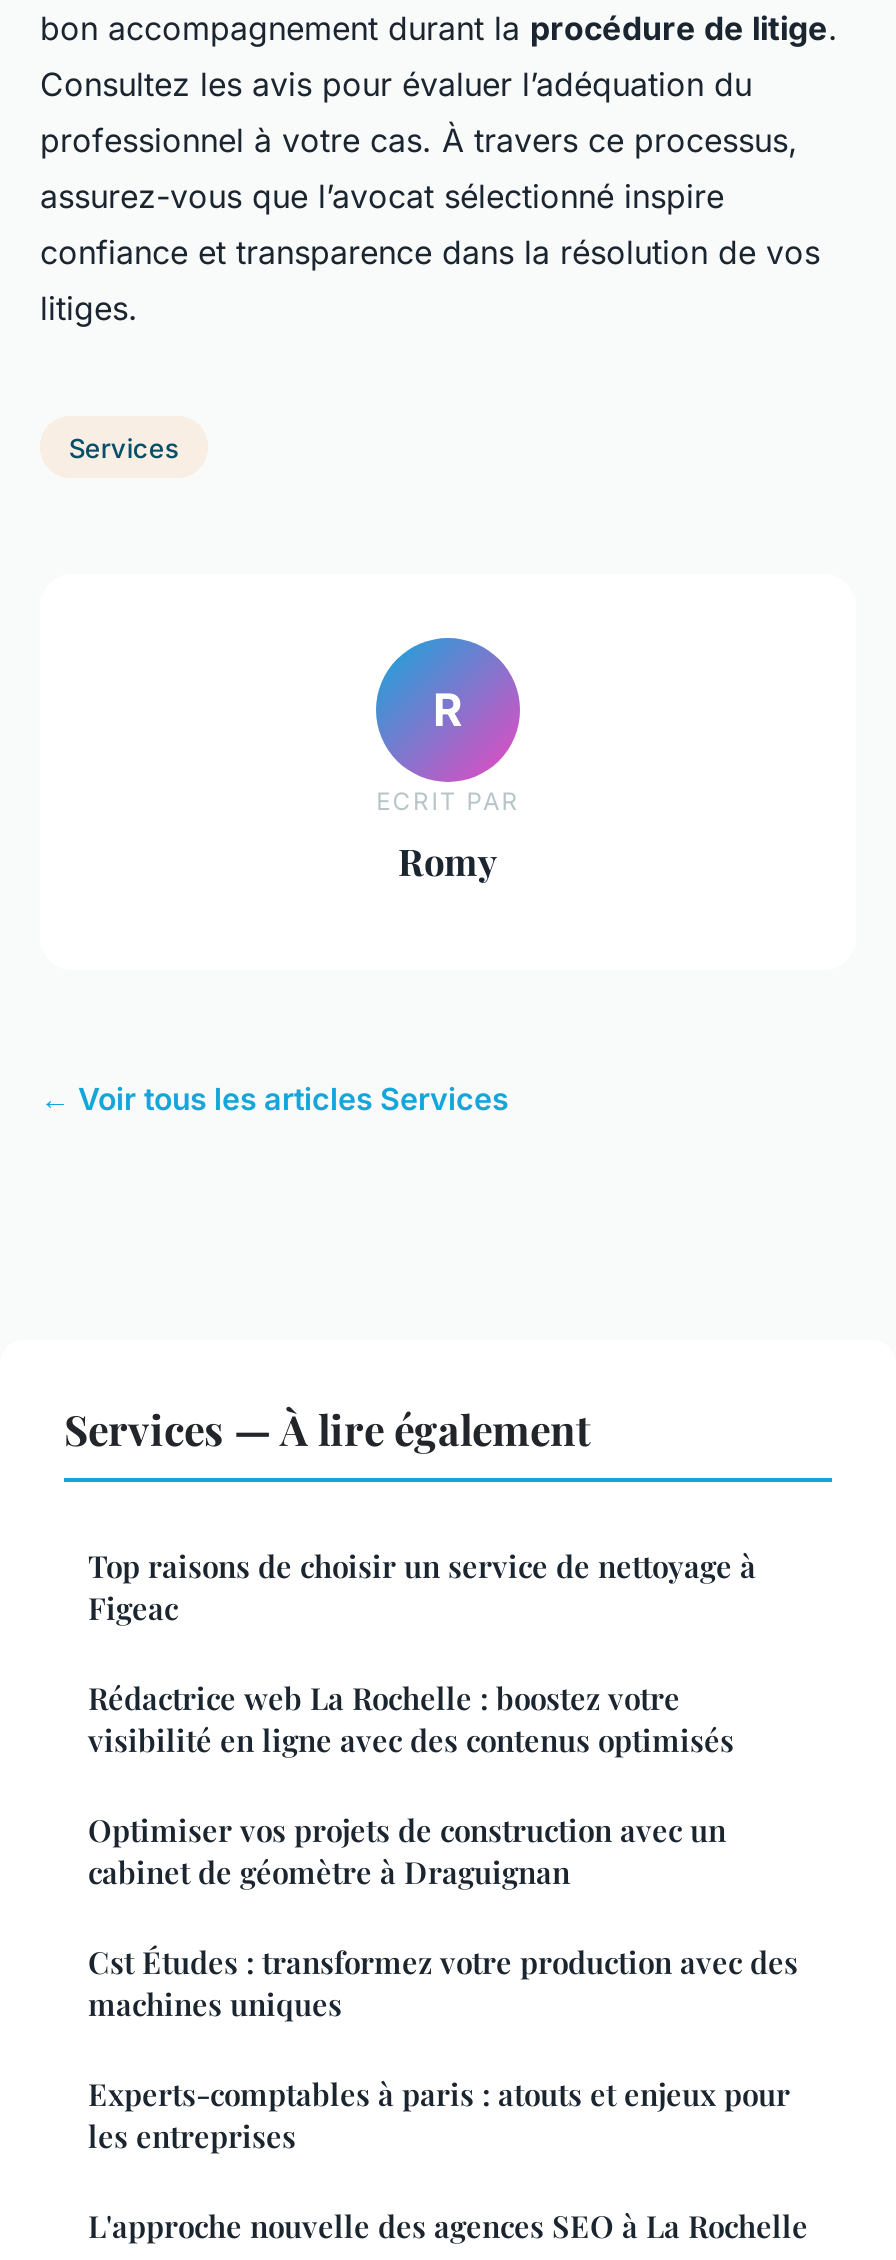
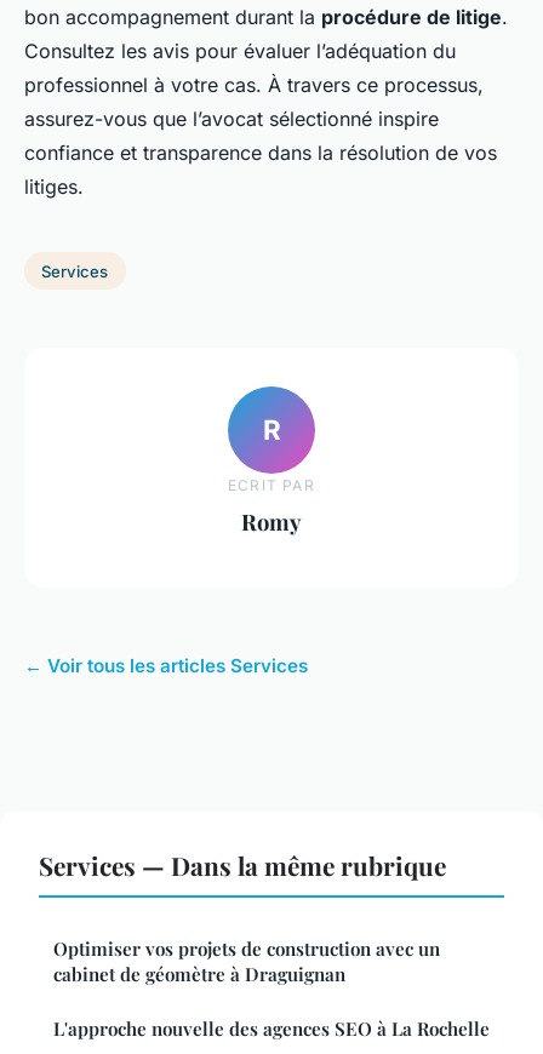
- Services — À lire également
- Top raisons de choisir un service de nettoyage à
- Figeac
- Rédactrice web La Rochelle : boostez votre
- visibilité en ligne avec des contenus optimisés
+ Services — Dans la même rubrique

- Cst Études : transformez votre production avec des
- machines uniques
- Experts-comptables à paris : atouts et enjeux pour
- les entreprises
